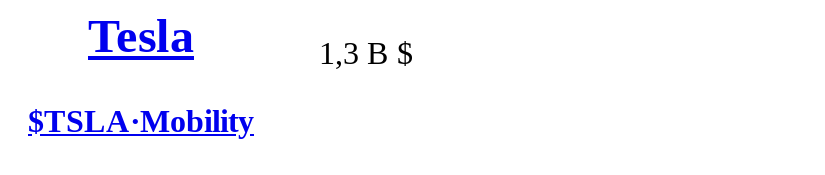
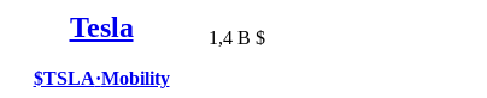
- 1,3 B $
+ 1,4 B $
